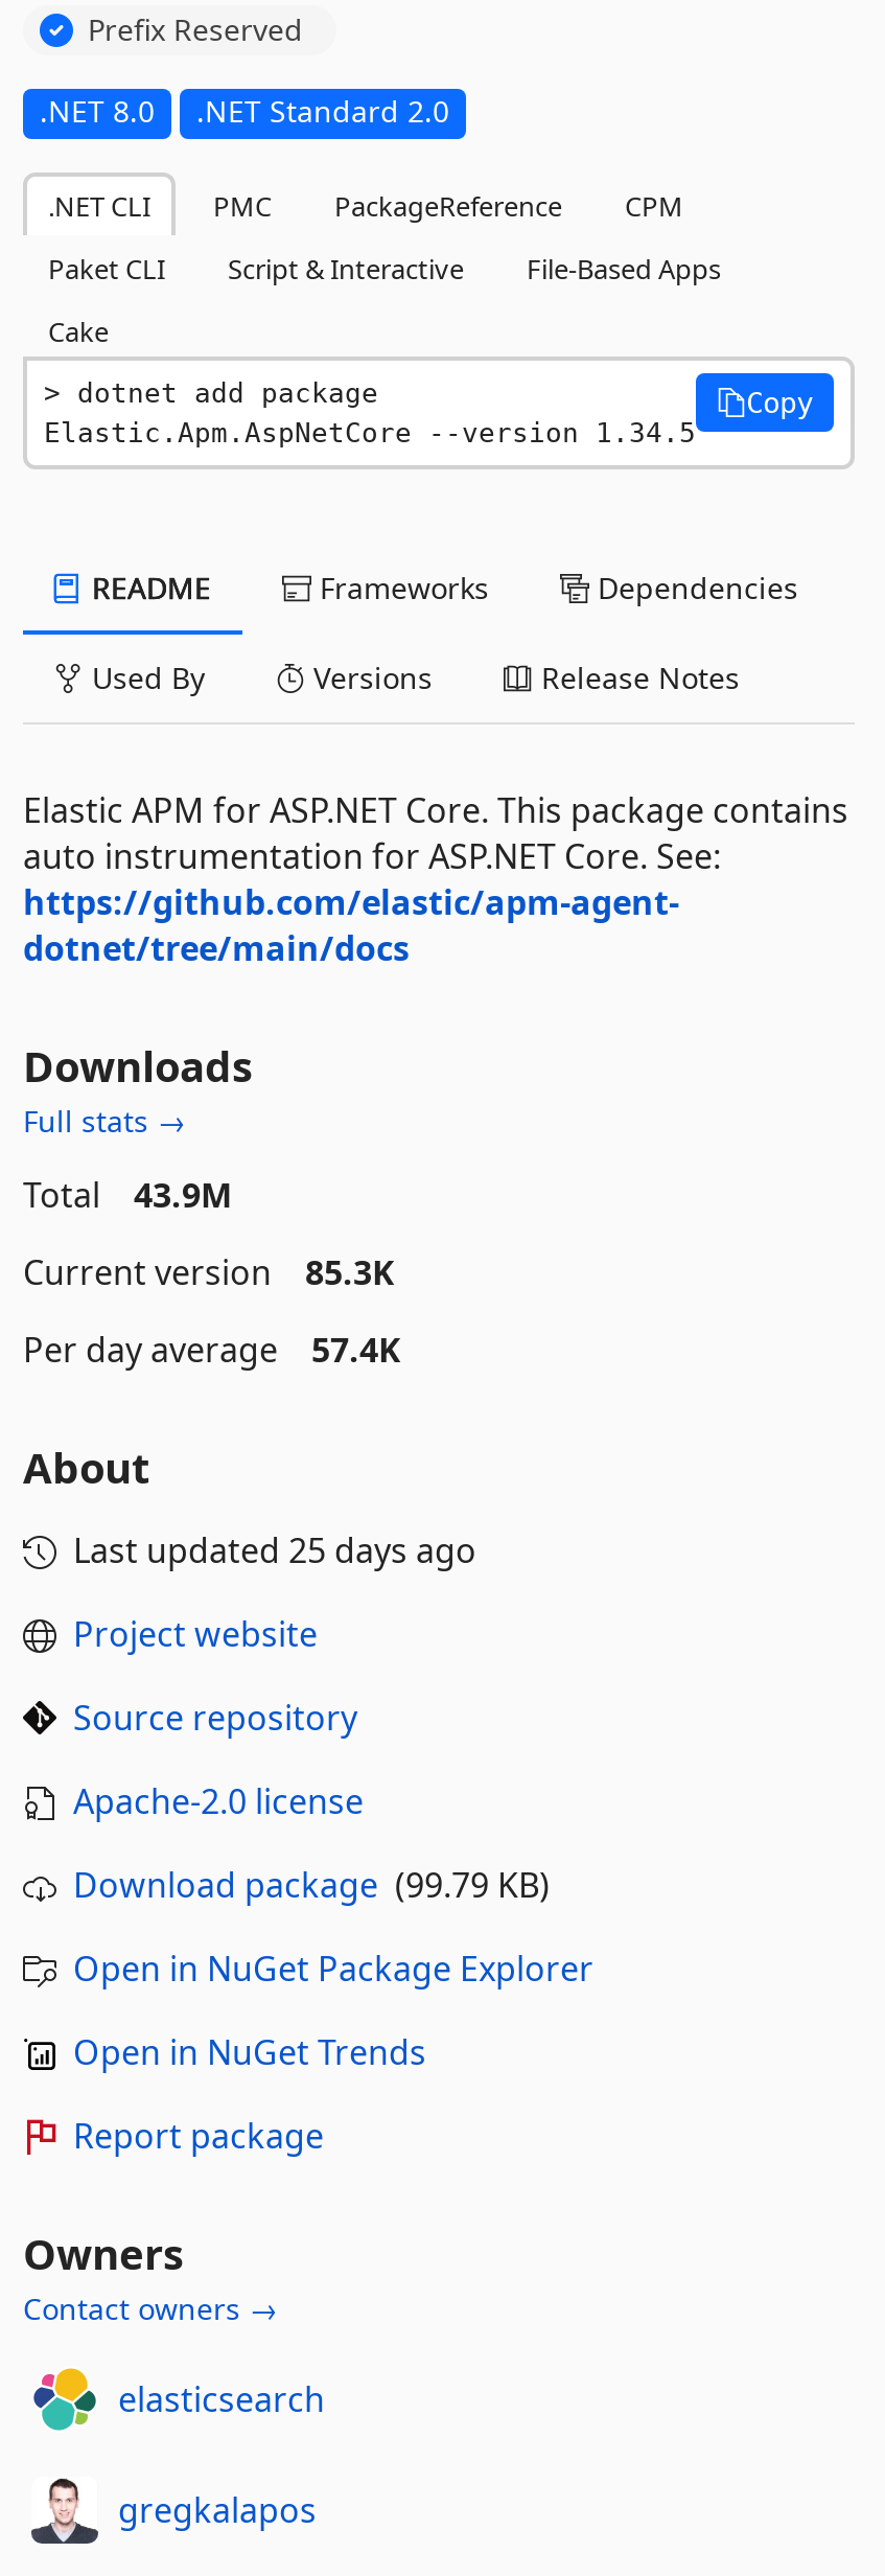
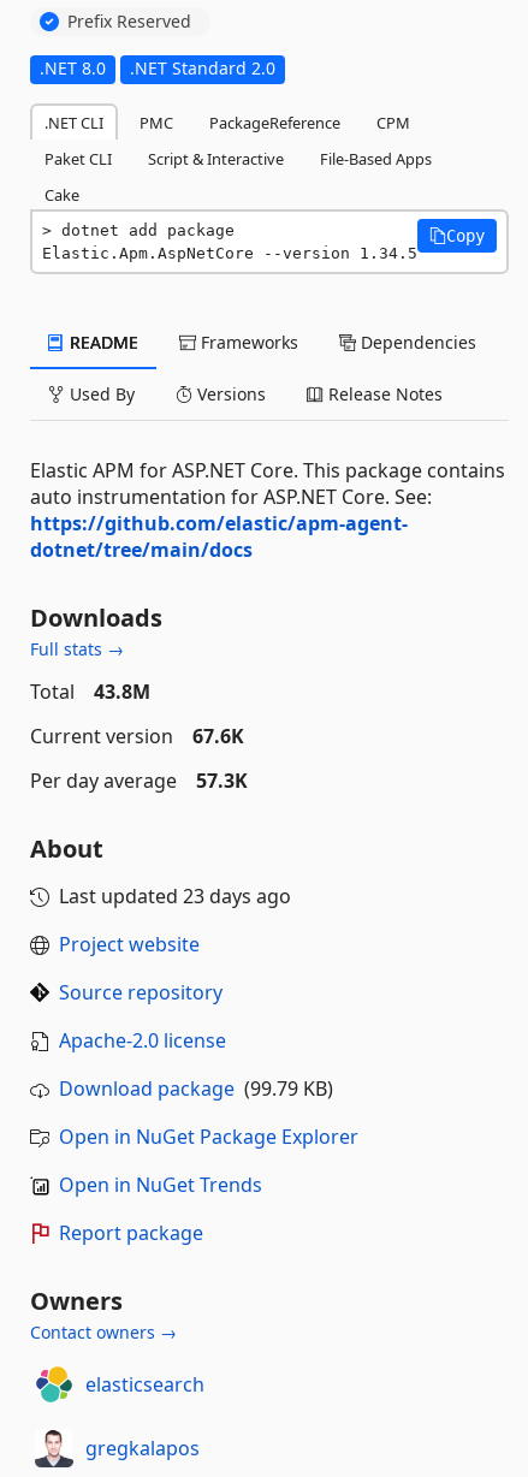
- Total 43.9M
+ Total 43.8M

- Current version 85.3K
+ Current version 67.6K

- Per day average 57.4K
+ Per day average 57.3K

- Last updated 25 days ago
+ Last updated 23 days ago
